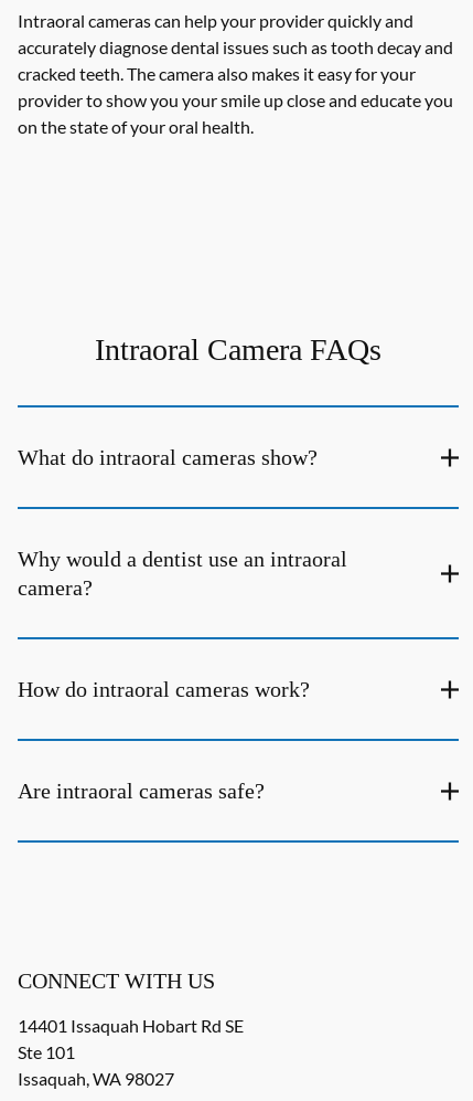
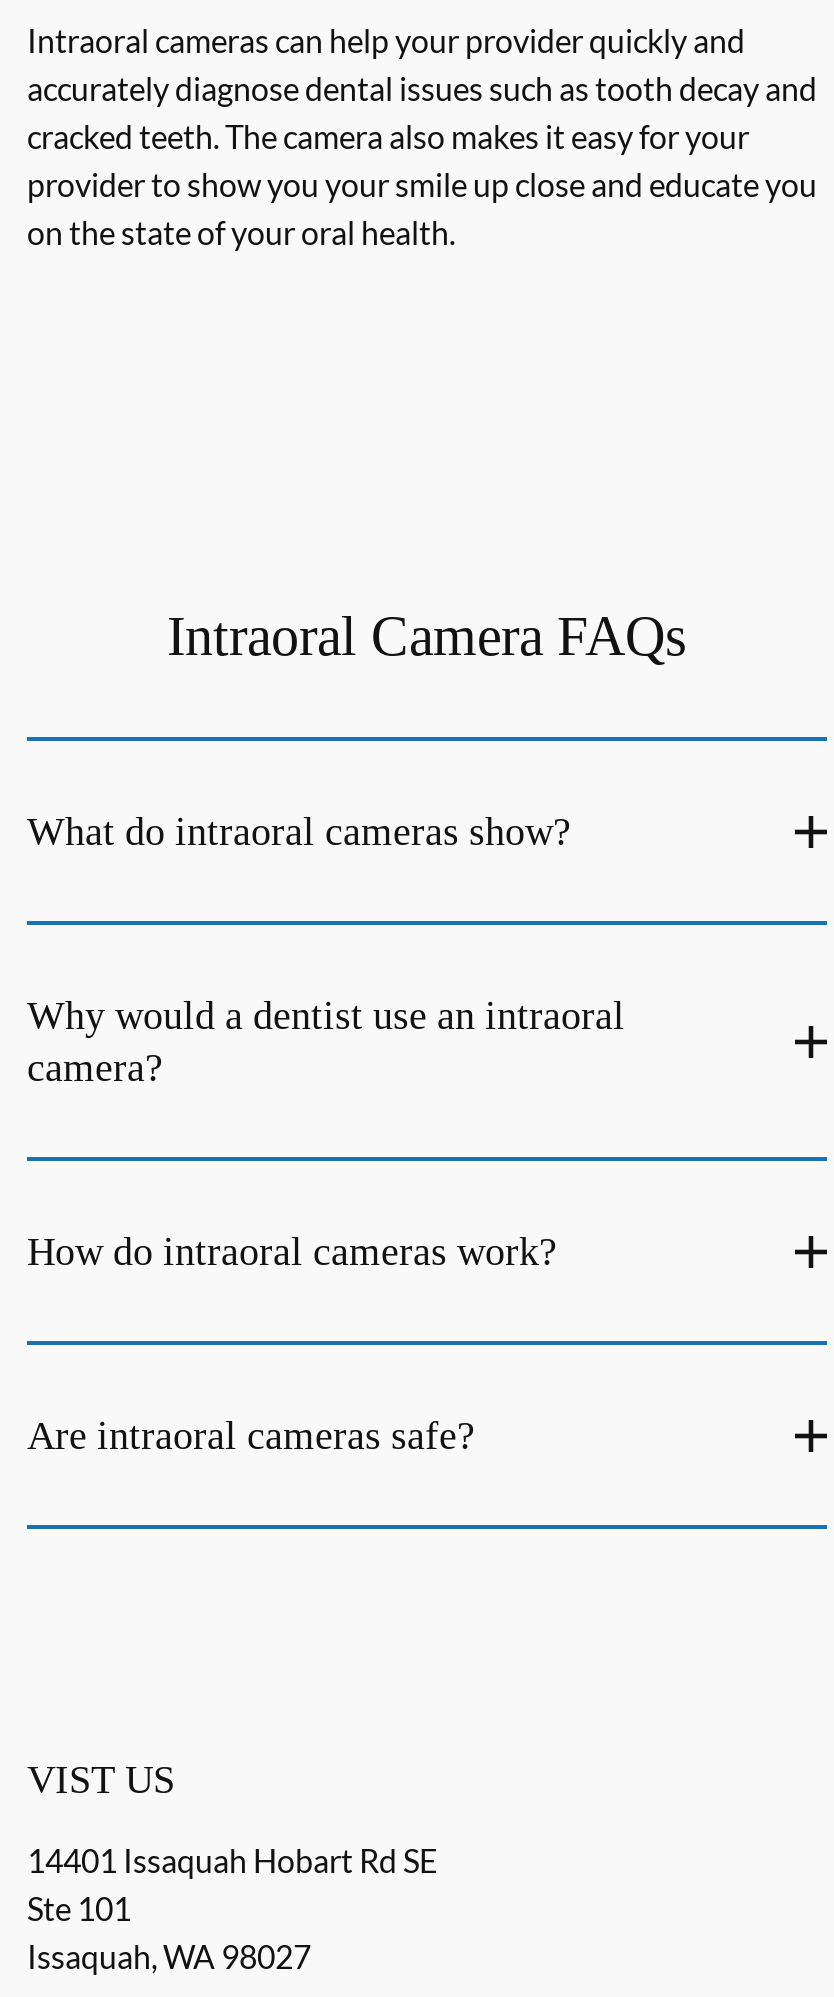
- CONNECT WITH US
+ VIST US
